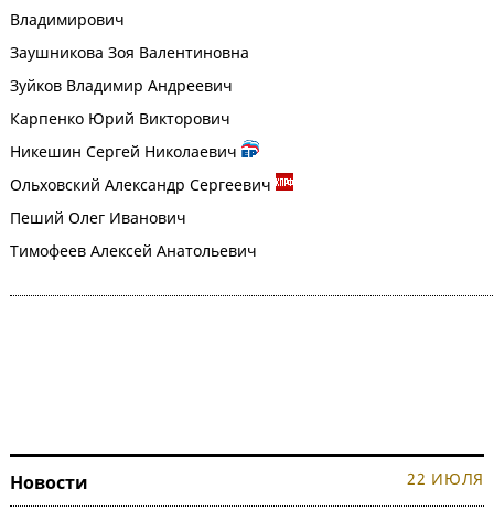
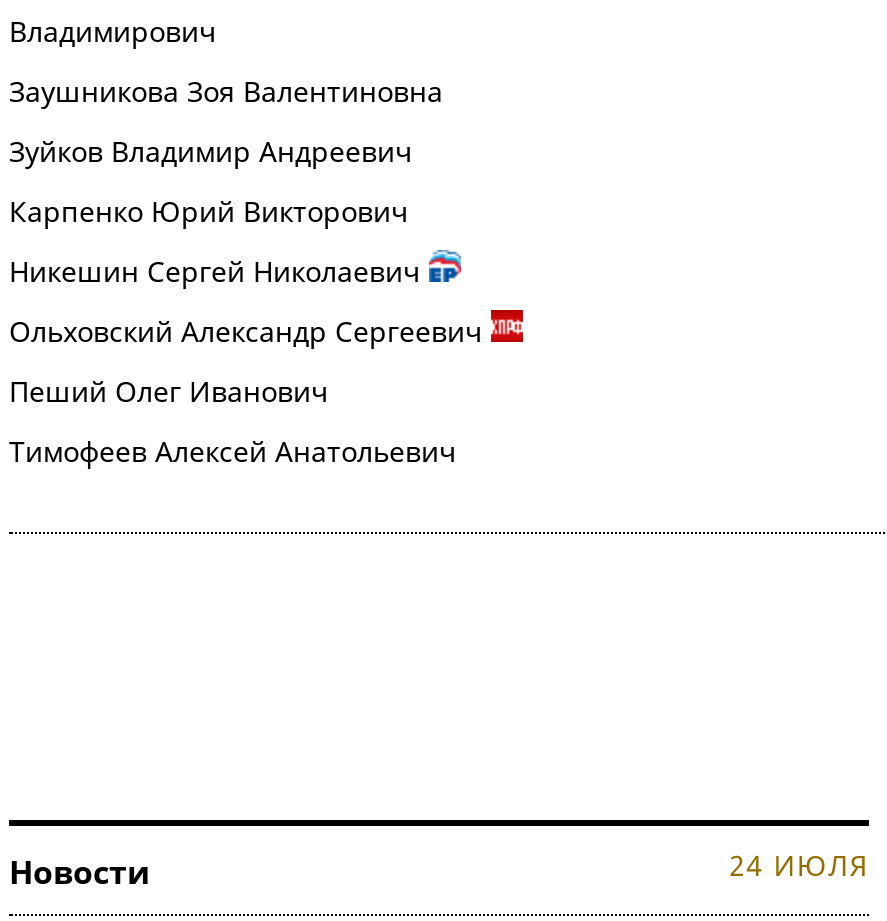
- 22 ИЮЛЯ
+ 24 ИЮЛЯ
